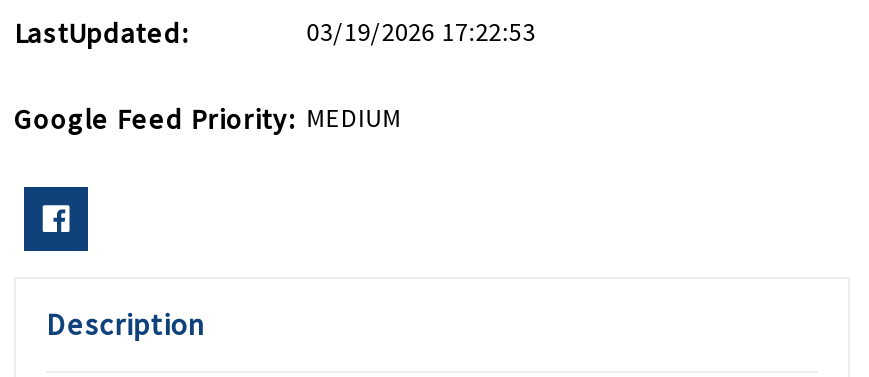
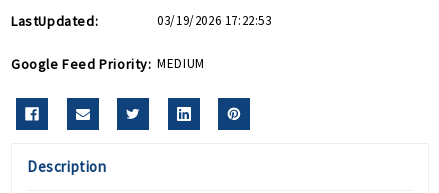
+ [image]

+ [image]

+ [image]

+ [image]
